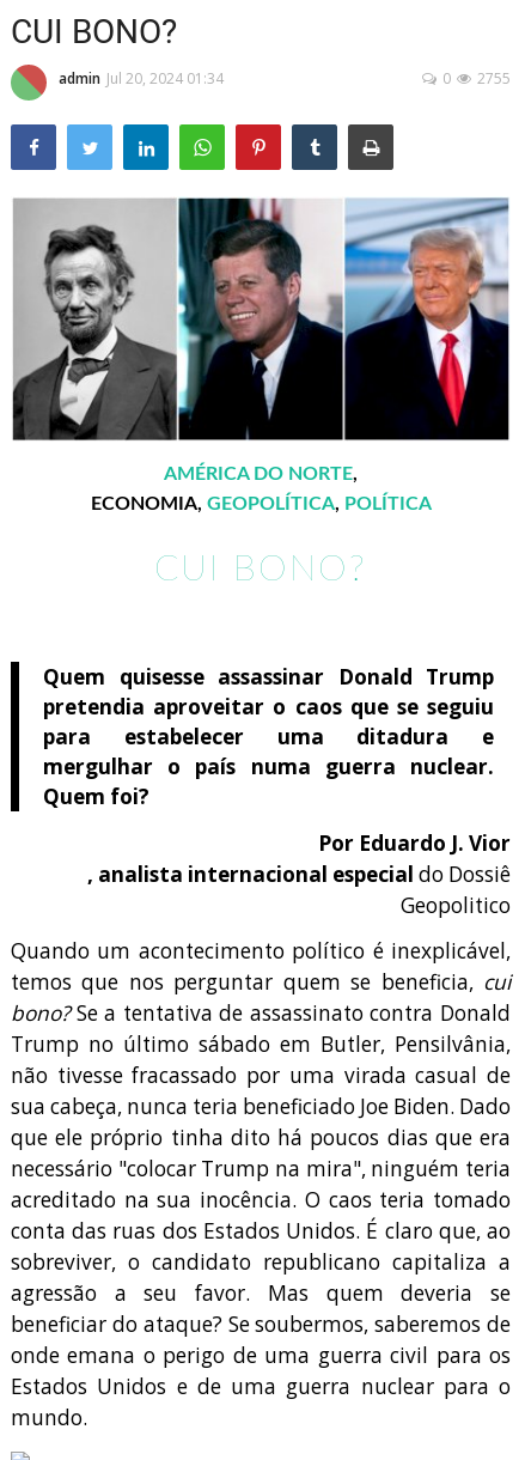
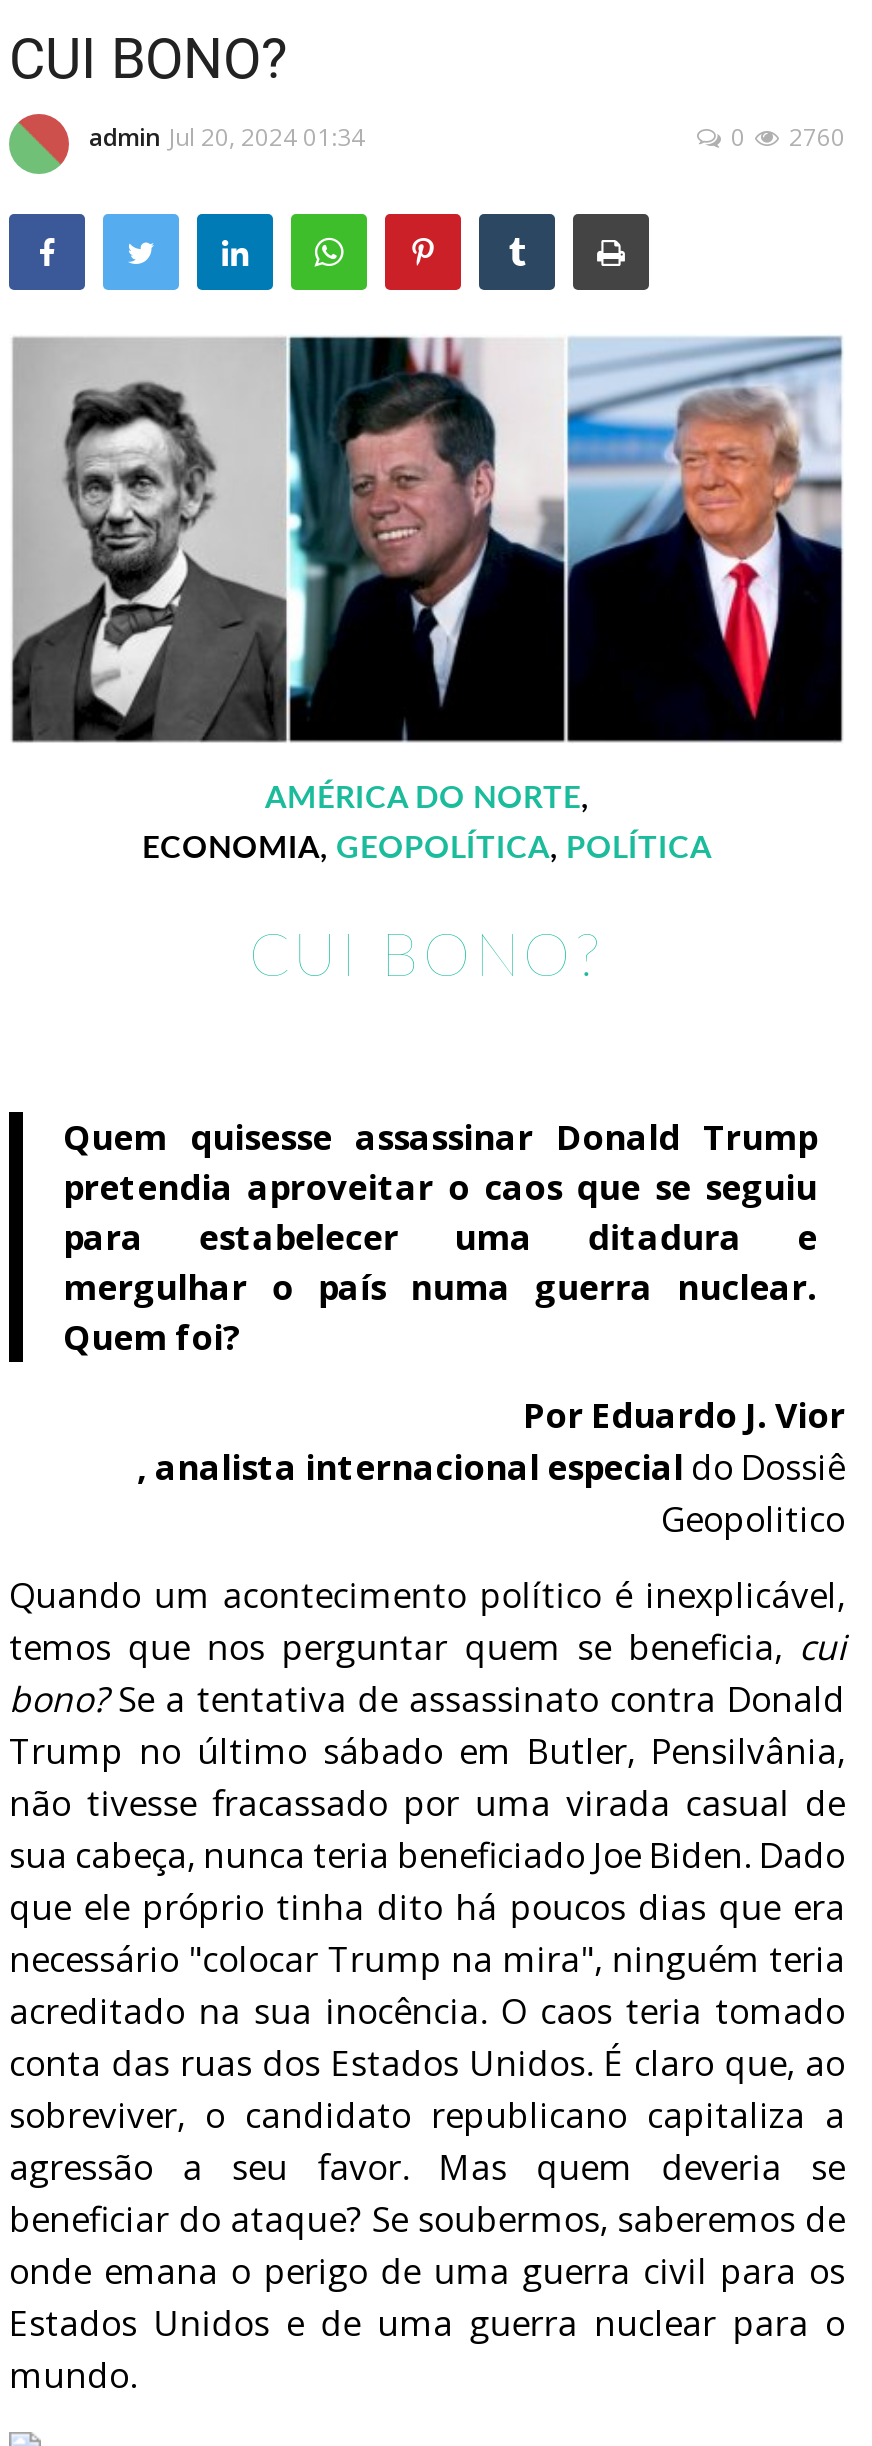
- 0 2755
+ 0 2760
